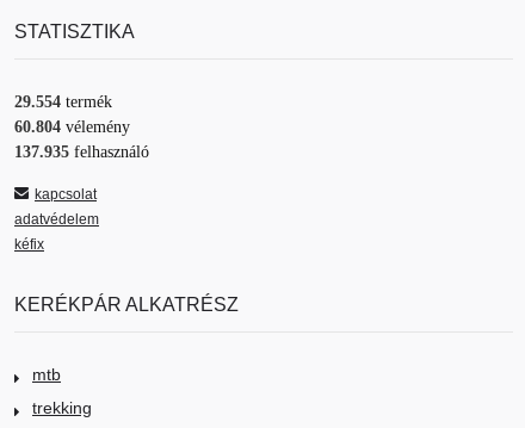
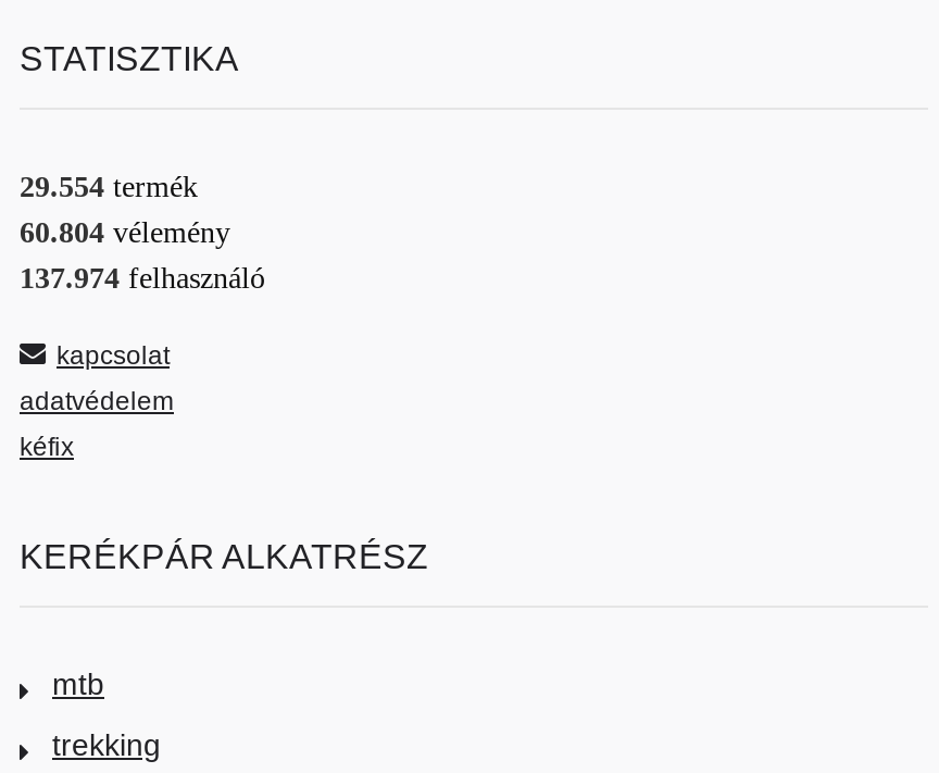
- 137.935 felhasználó
+ 137.974 felhasználó
